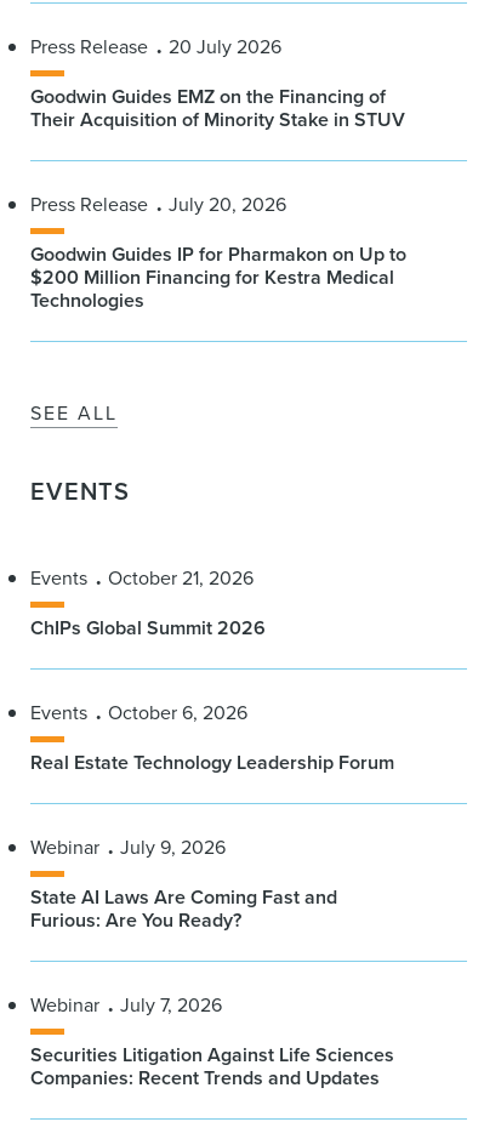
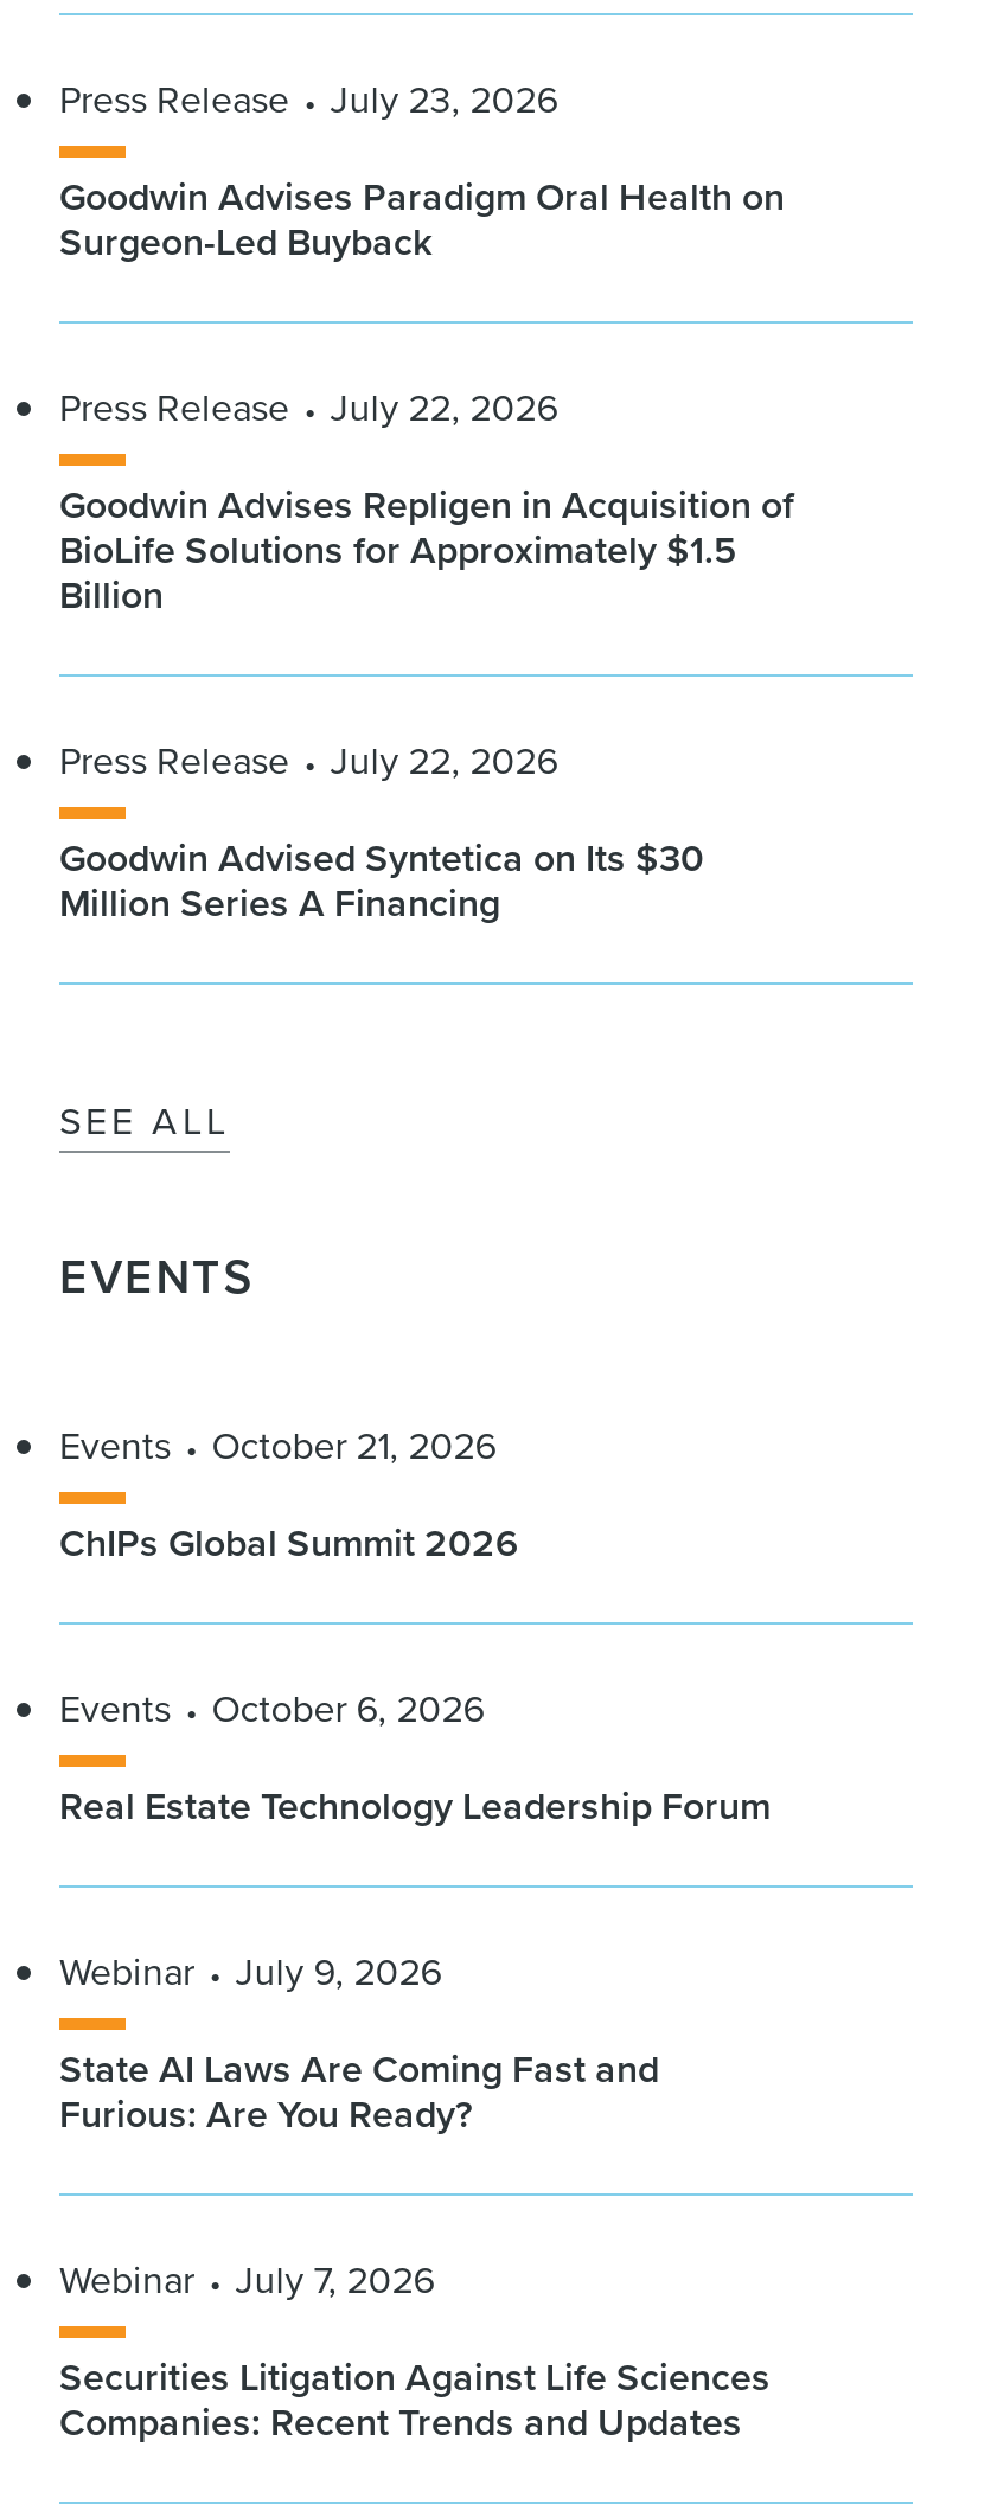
- Press Release 20 July 2026
+ Press Release July 23, 2026

- Goodwin Guides EMZ on the Financing of
- Their Acquisition of Minority Stake in STUV
+ Goodwin Advises Paradigm Oral Health on
+ Surgeon-Led Buyback

- July 20, 2026
- Goodwin Guides IP for Pharmakon on Up to
- $200 Million Financing for Kestra Medical
- Technologies
+ July 22, 2026
+ Goodwin Advises Repligen in Acquisition of
+ BioLife Solutions for Approximately $1.5
+ Billion
+ Press Release
+ July 22, 2026
+ Goodwin Advised Syntetica on Its $30
+ Million Series A Financing
